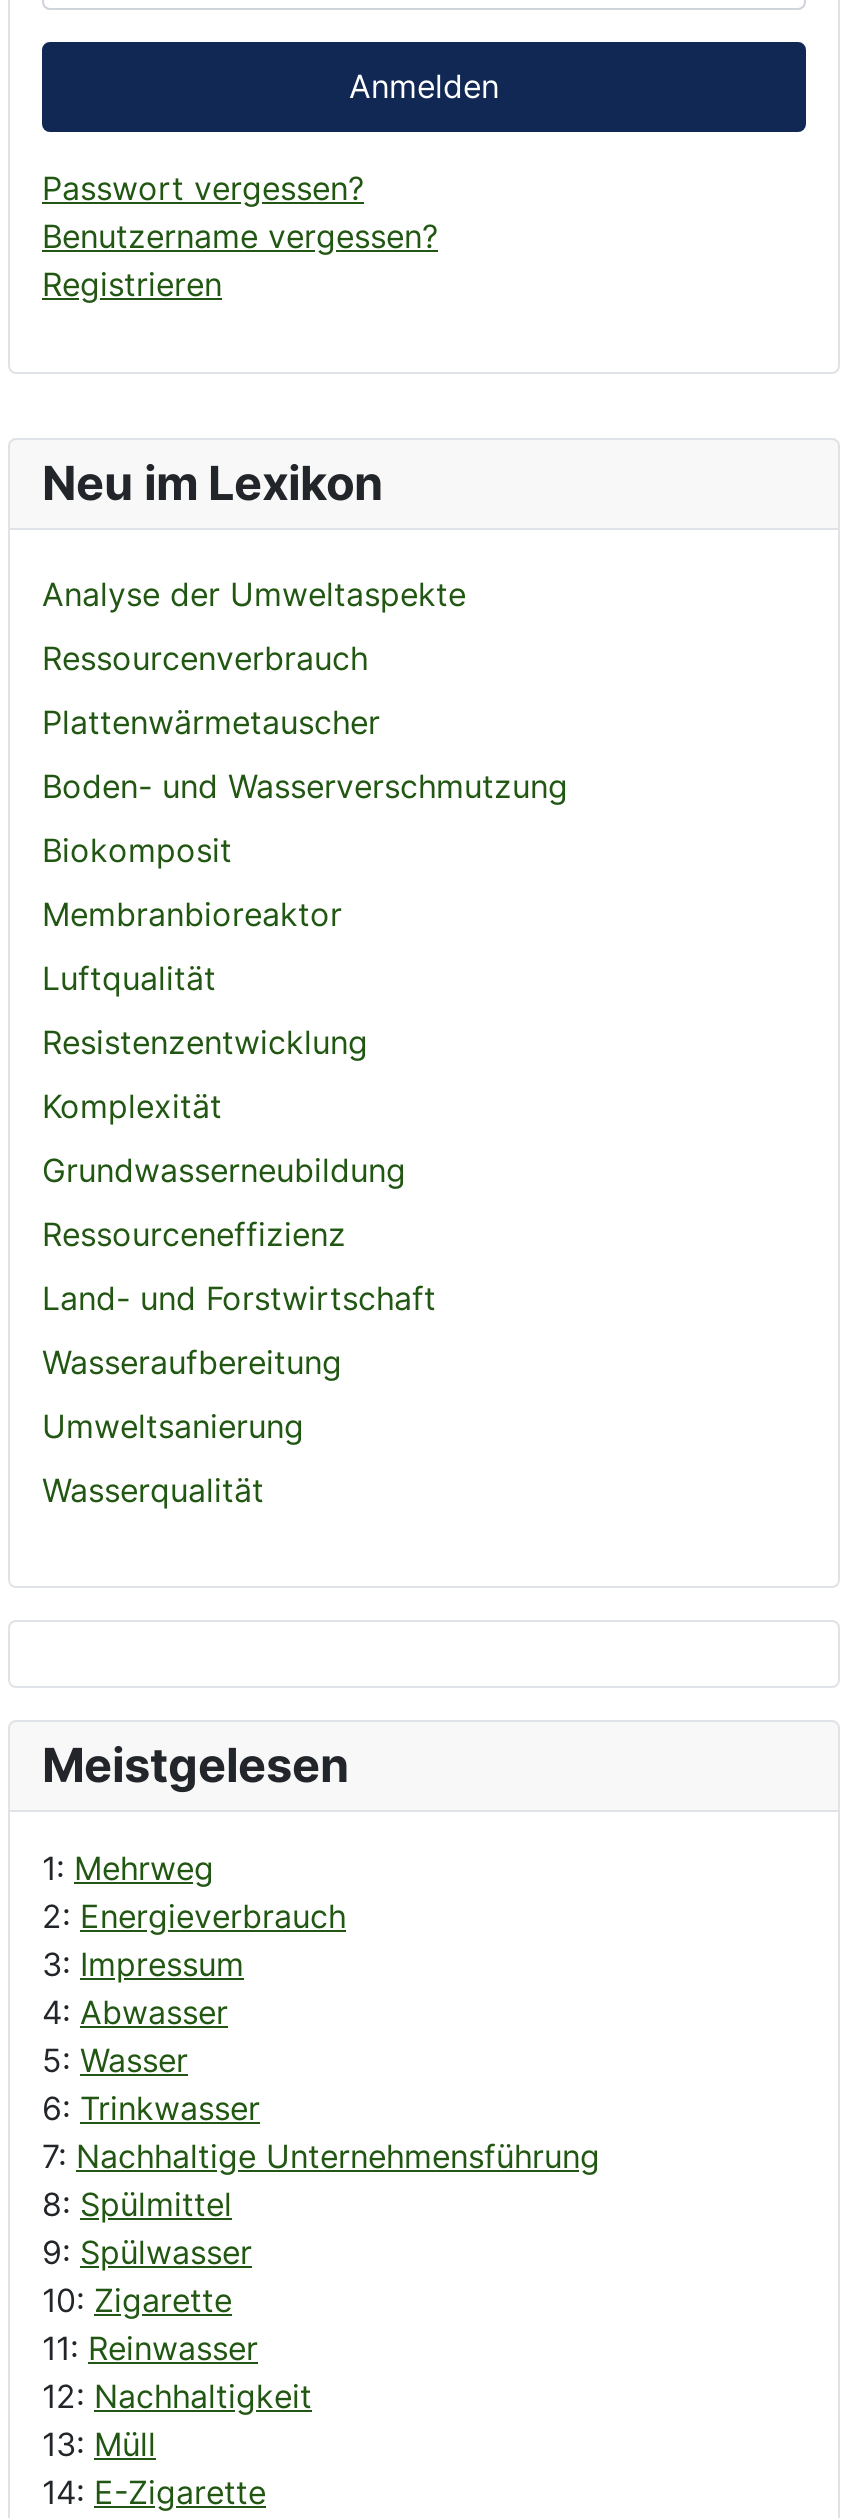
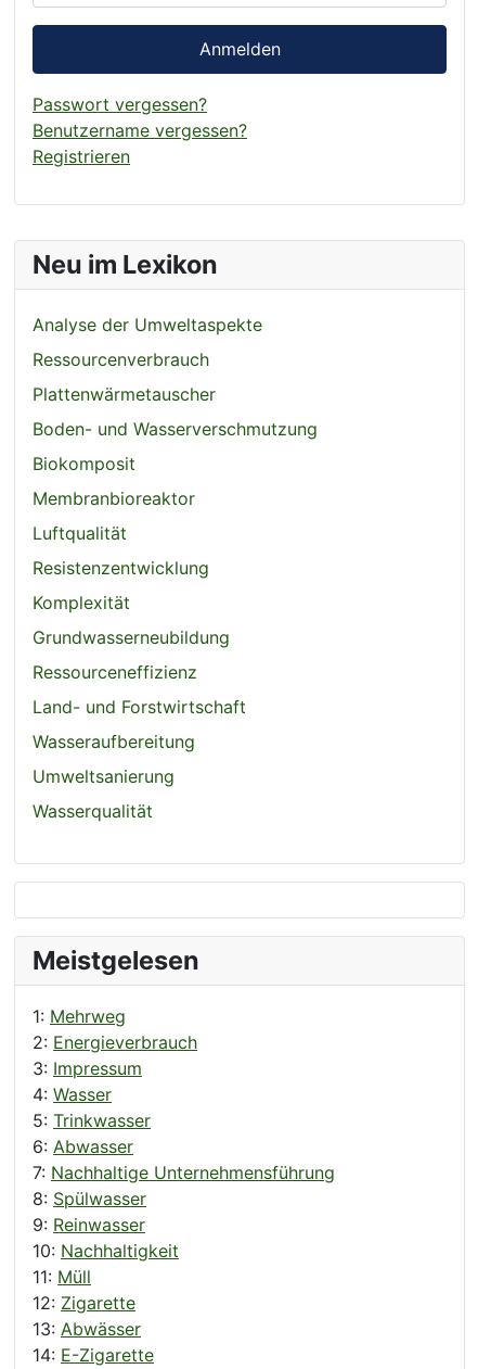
- 4: Abwasser
- 5: Wasser
- 6: Trinkwasser
+ 4: Wasser
+ 5: Trinkwasser
+ 6: Abwasser

- 8: Spülmittel
- 9: Spülwasser
- 10: Zigarette
- 11: Reinwasser
- 12: Nachhaltigkeit
- 13: Müll
+ 8: Spülwasser
+ 9: Reinwasser
+ 10: Nachhaltigkeit
+ 11: Müll
+ 12: Zigarette
+ 13: Abwässer
